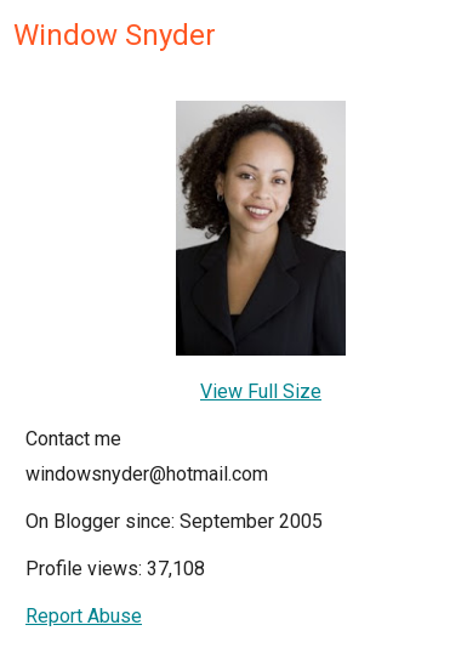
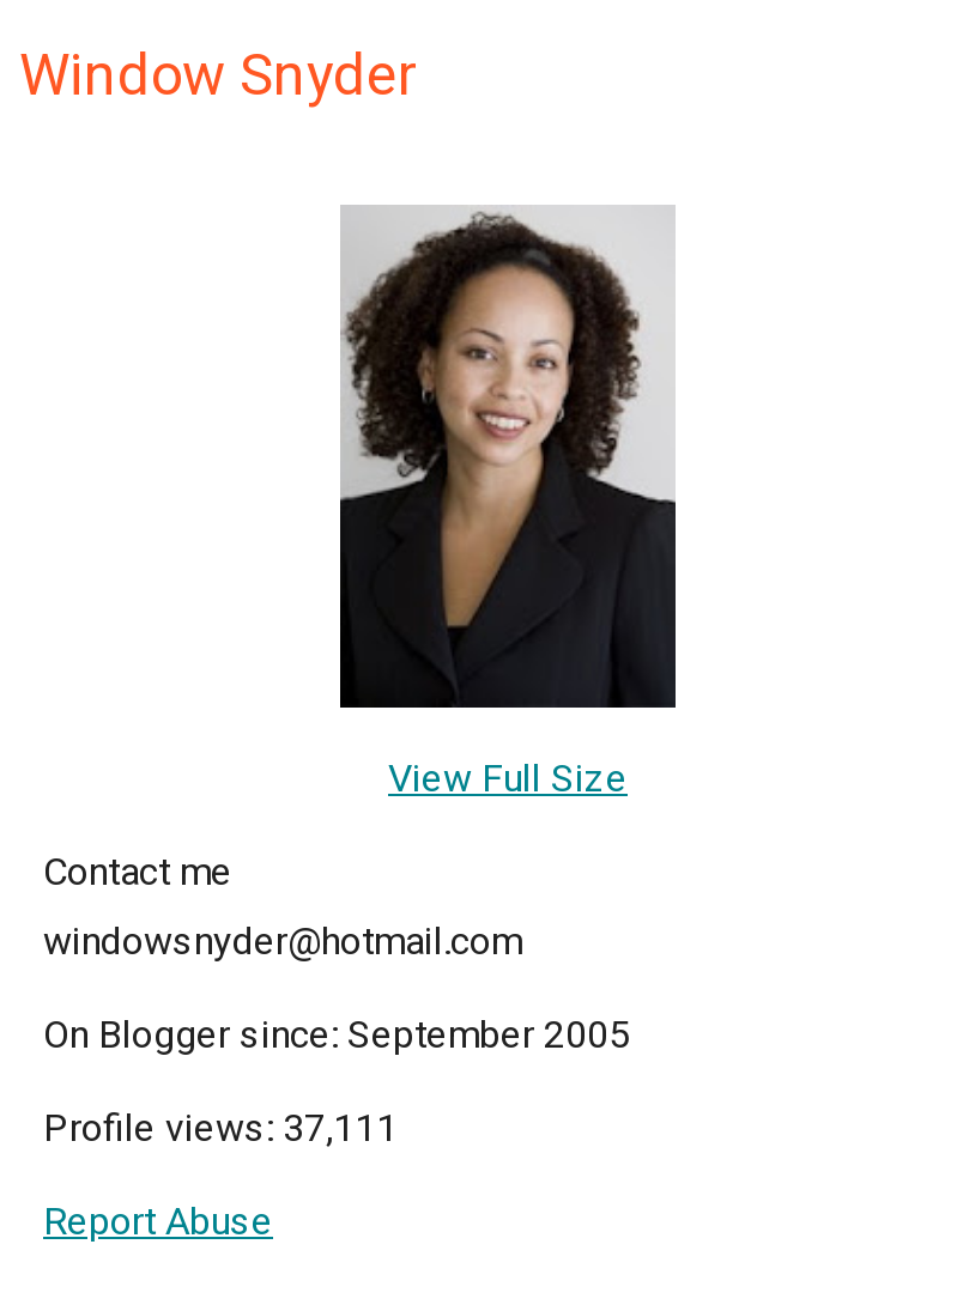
- Profile views: 37,108
+ Profile views: 37,111
